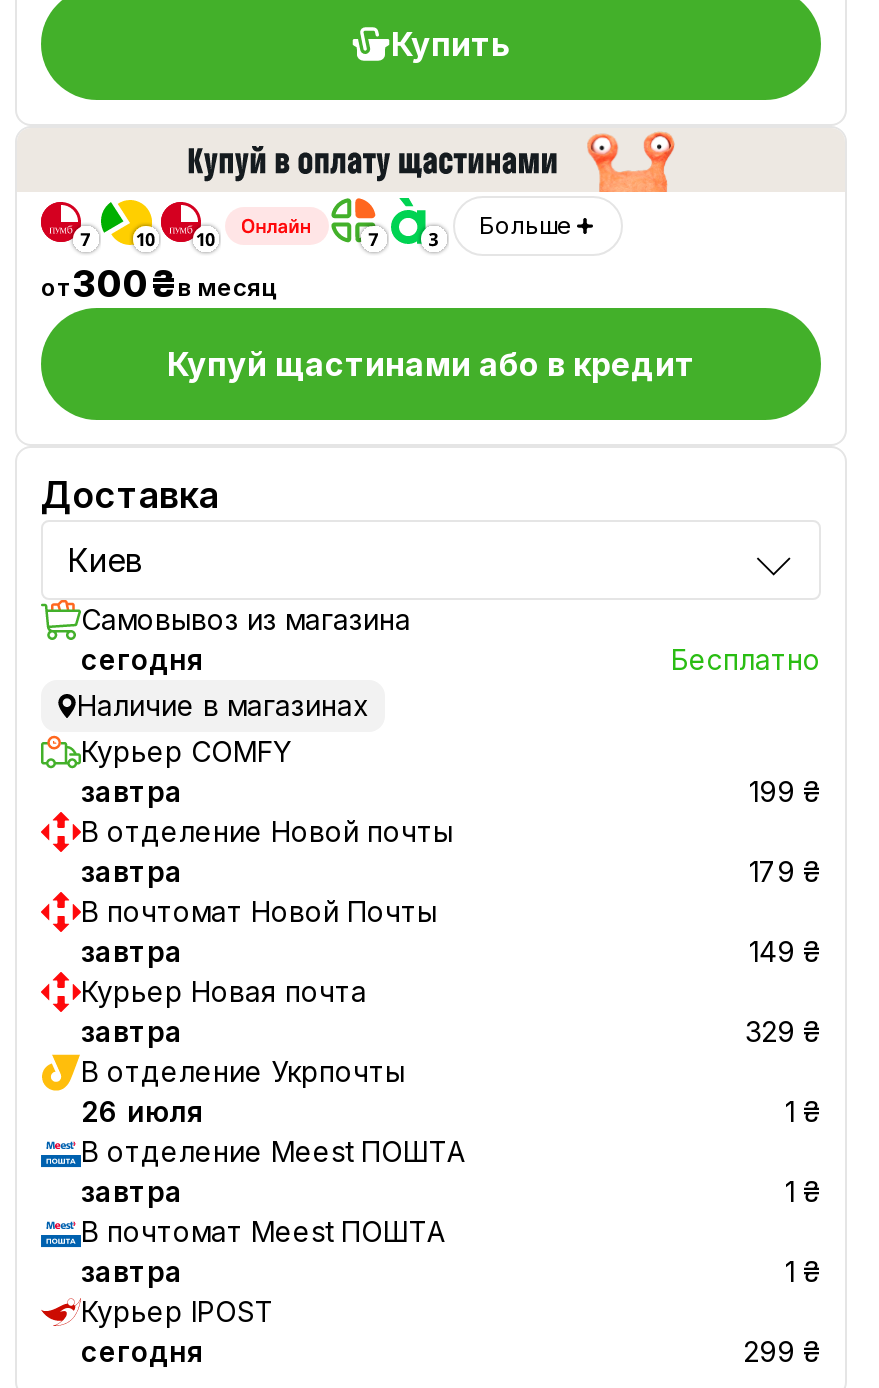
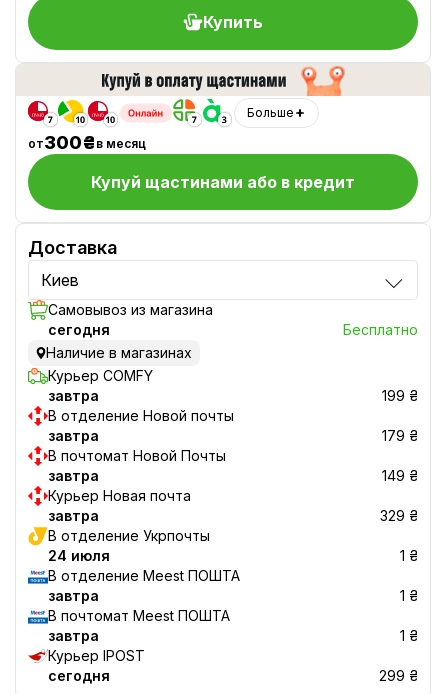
- 26 июля
+ 24 июля
